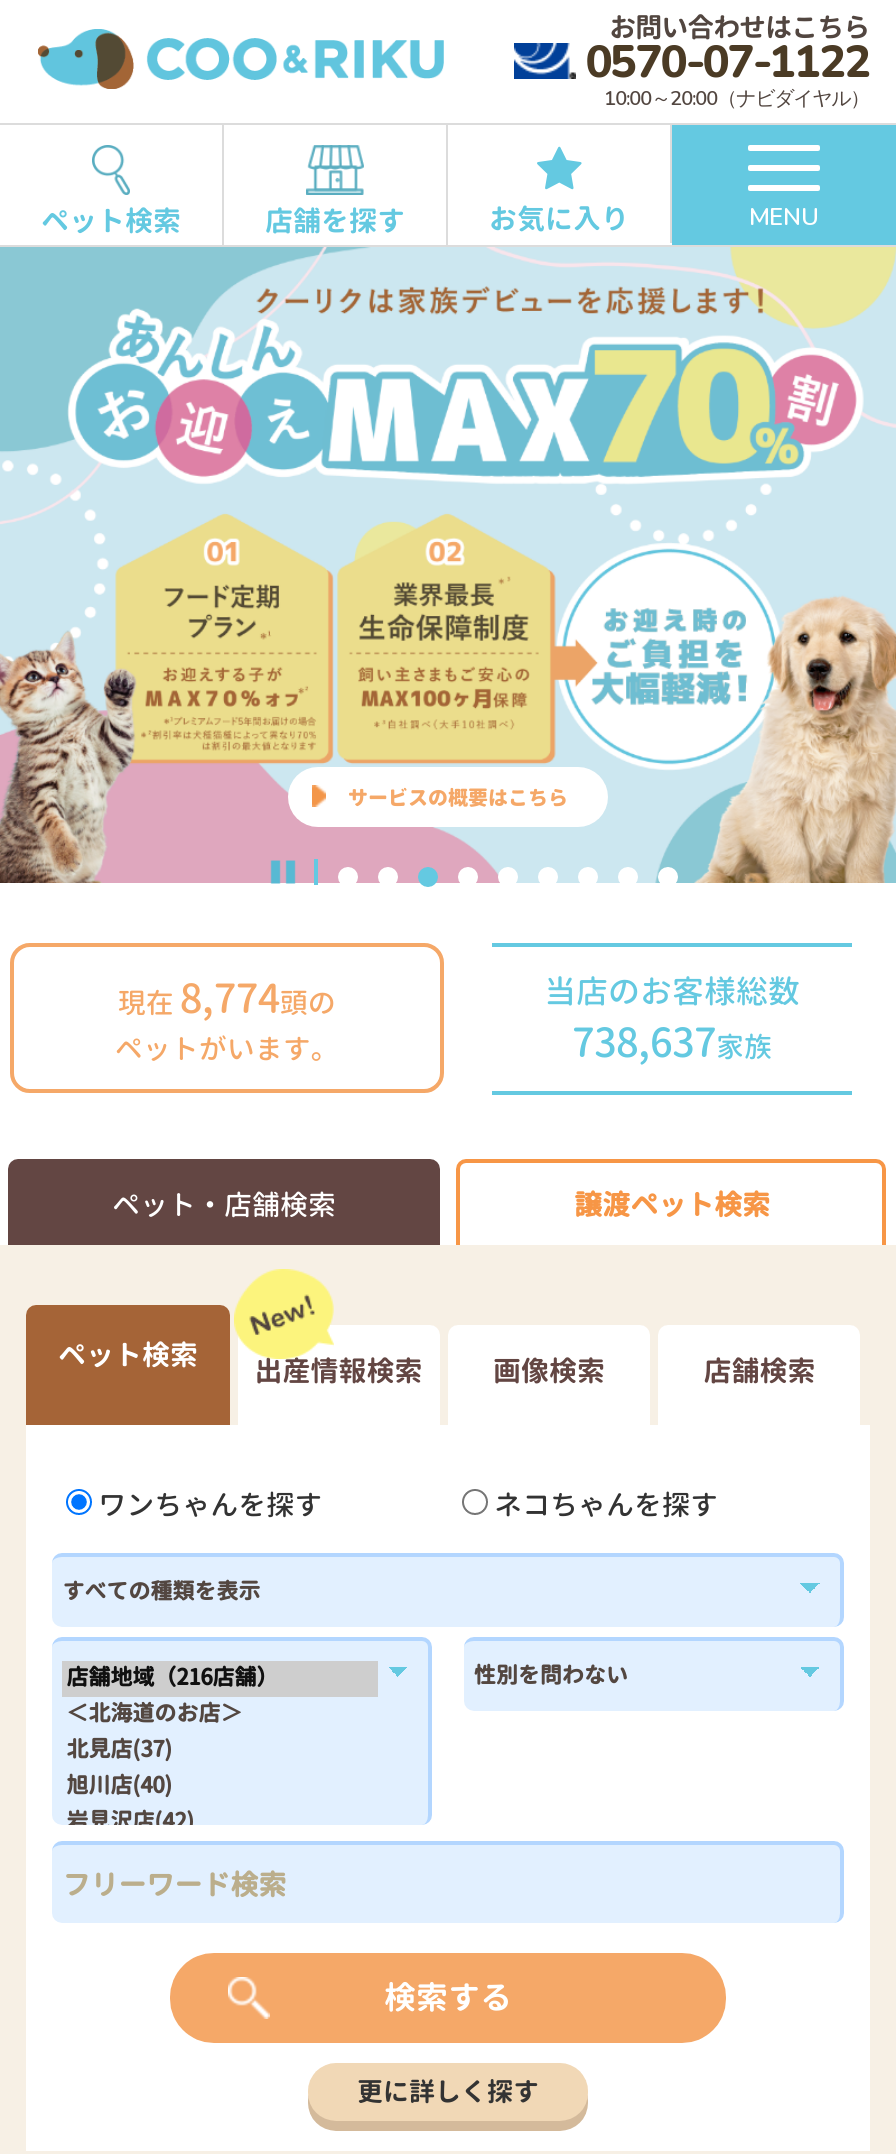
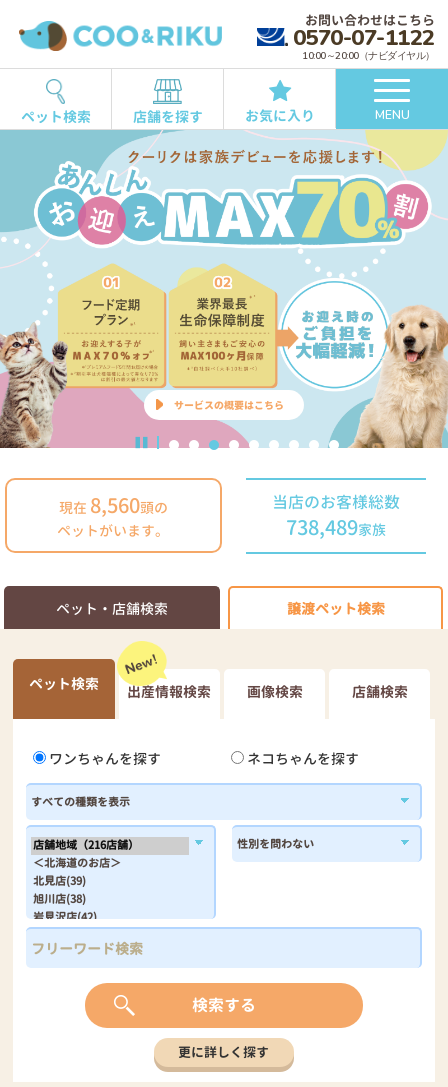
- 現在8,774頭の
+ 現在8,560頭の

- 738,637家族
+ 738,489家族
